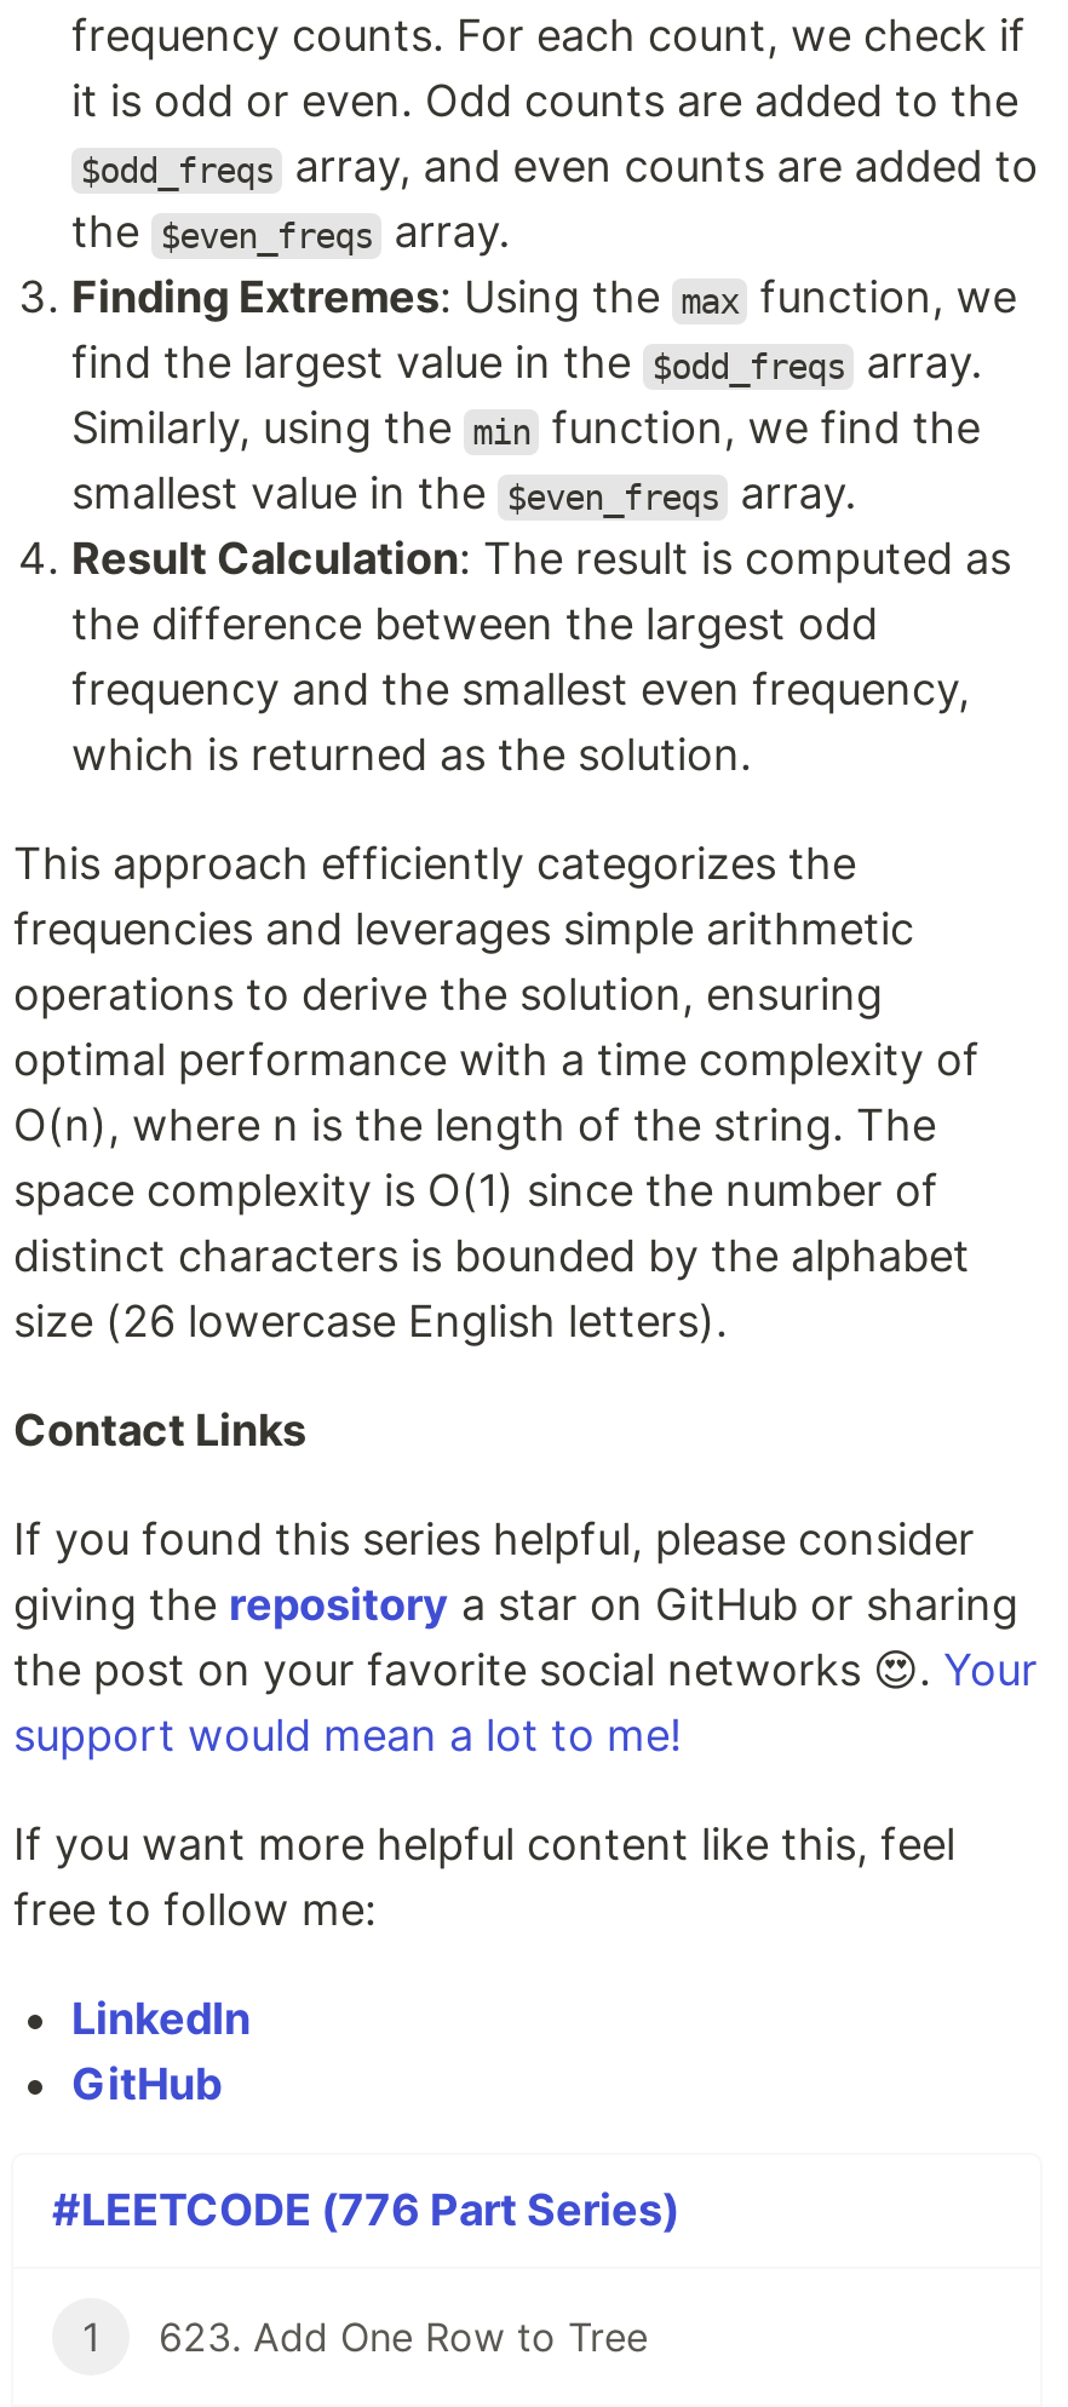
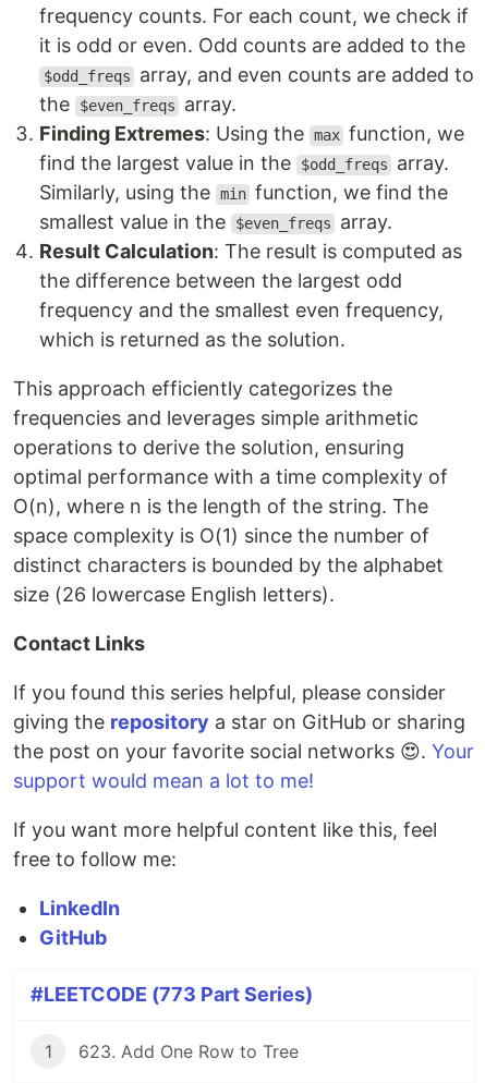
- #LEETCODE (776 Part Series)
+ #LEETCODE (773 Part Series)
